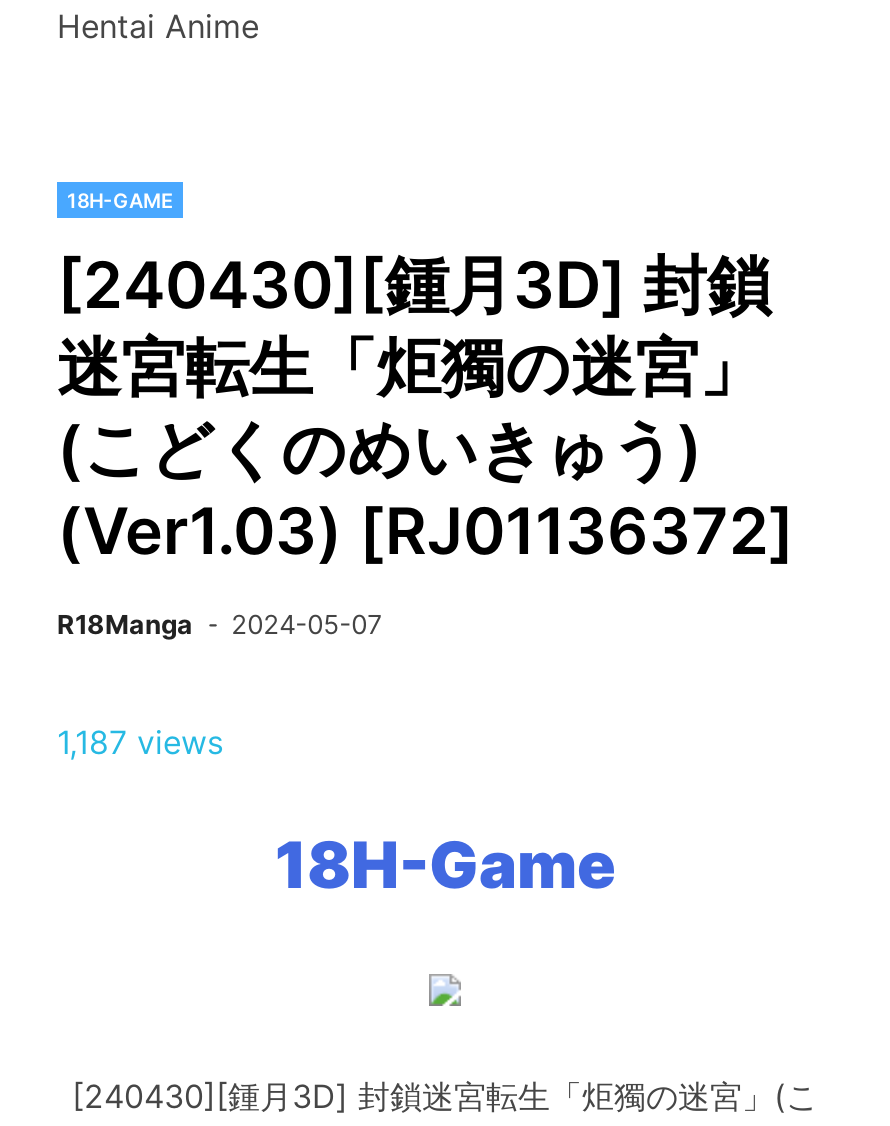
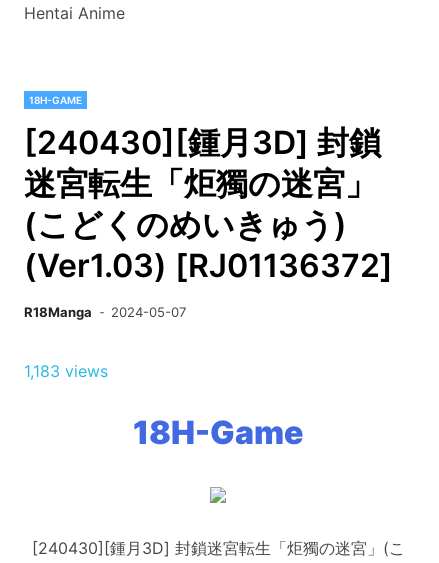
- 1,187 views
+ 1,183 views
